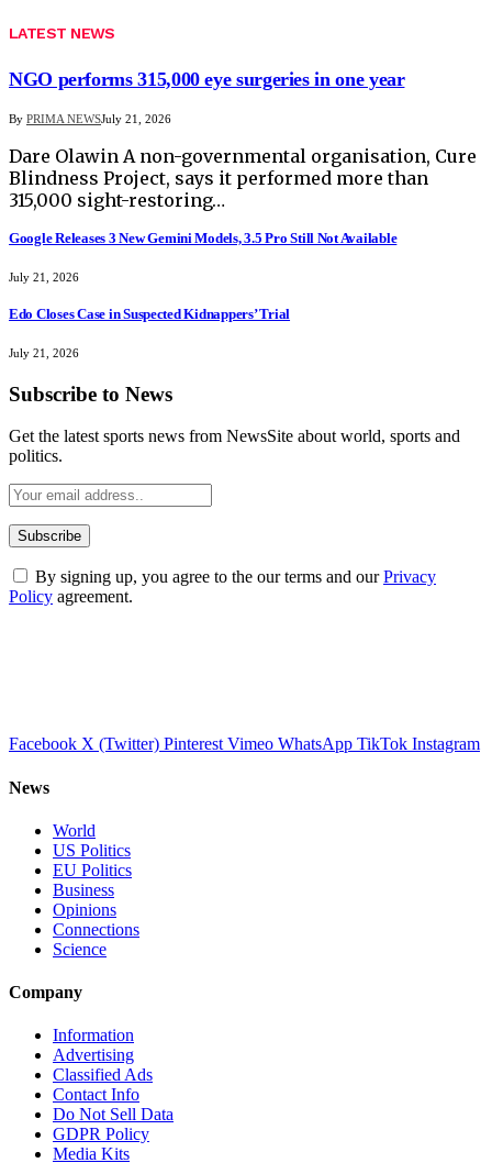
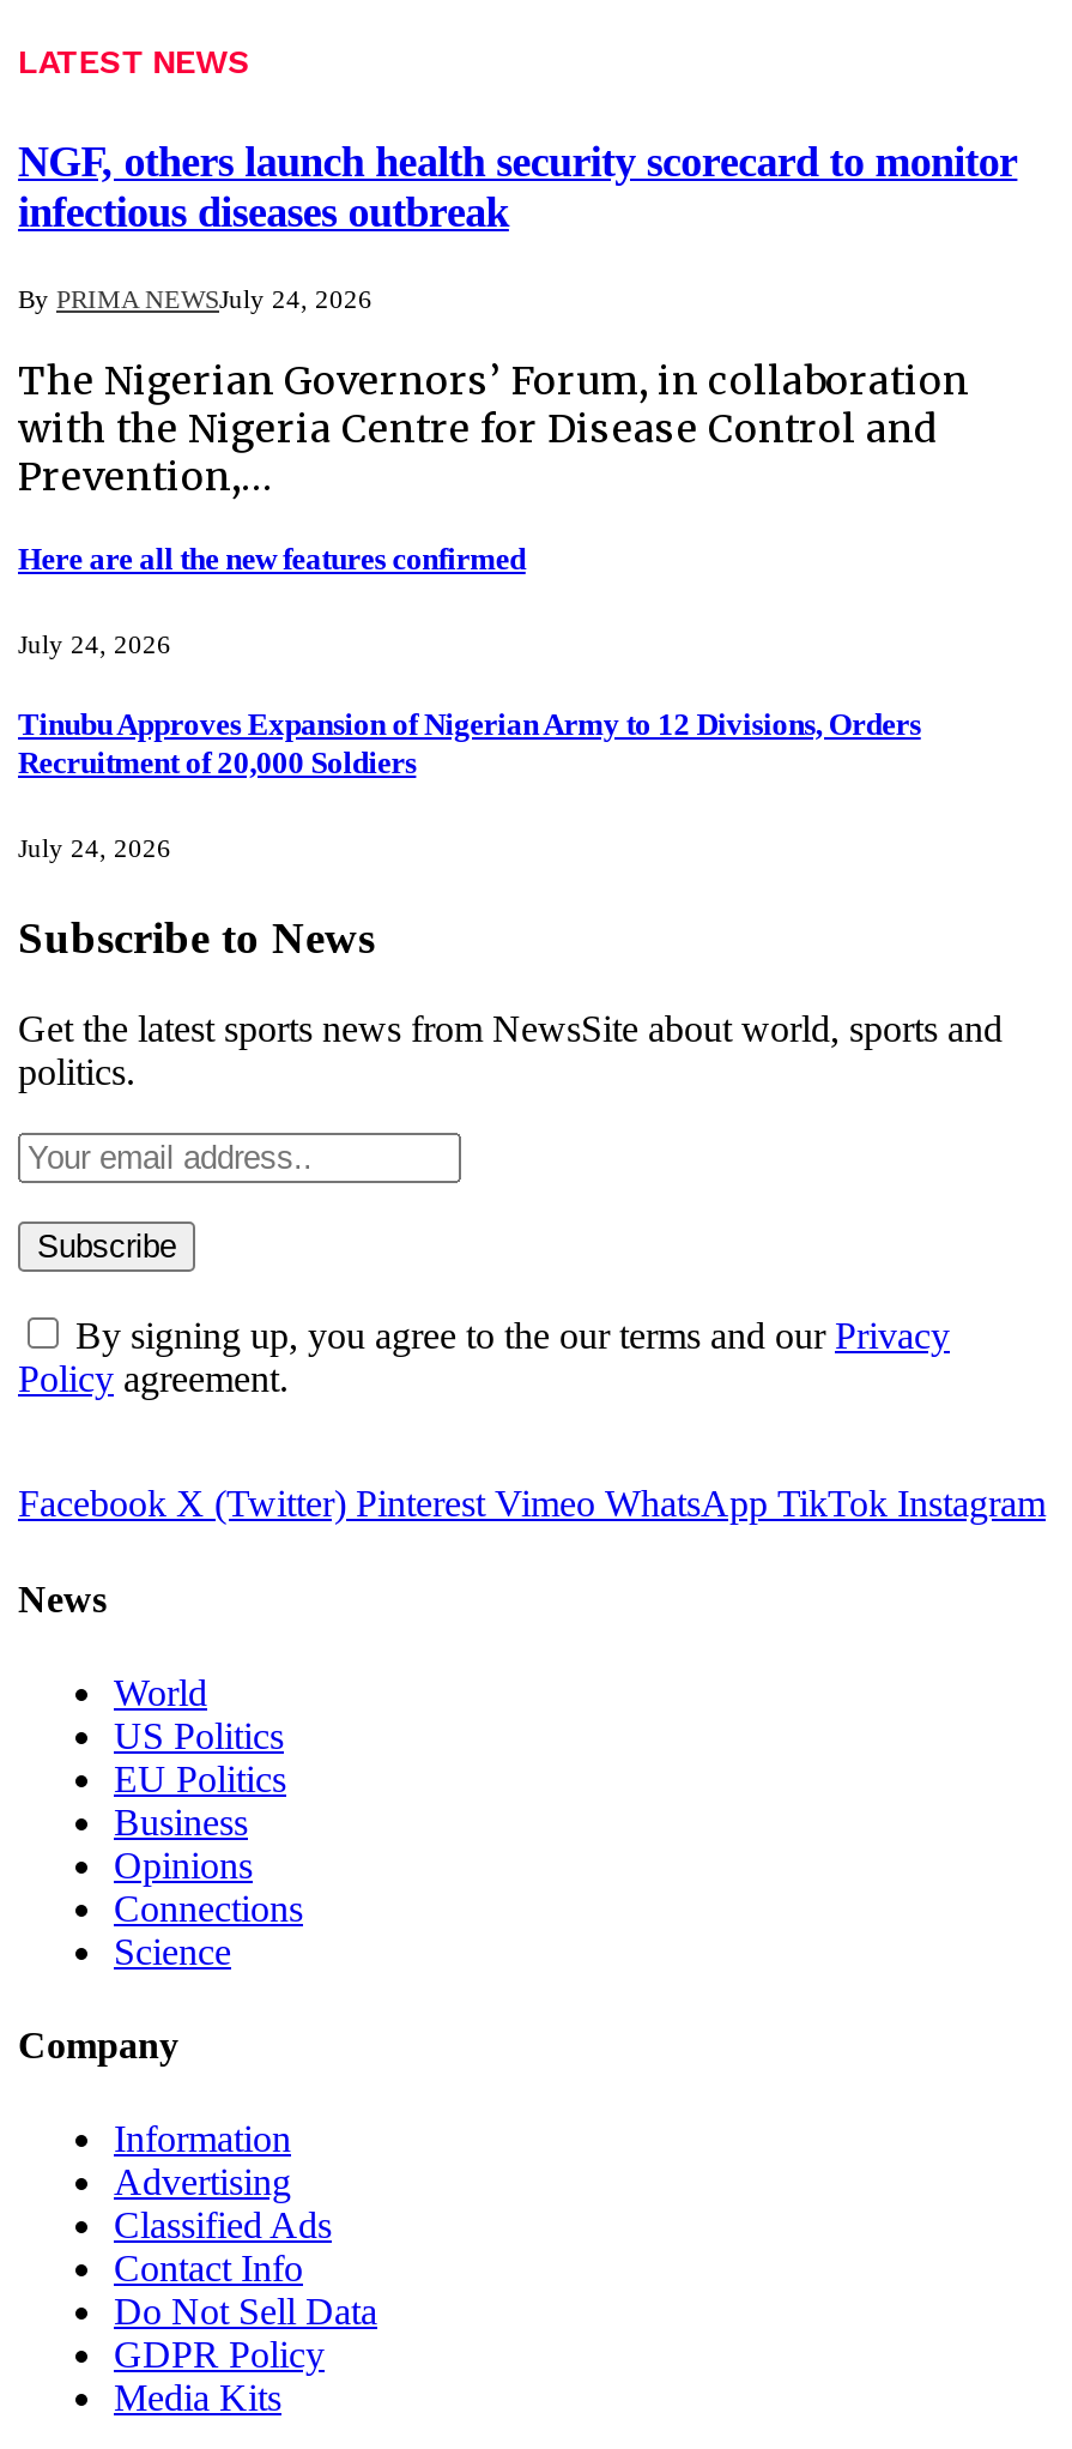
- NGO performs 315,000 eye surgeries in one year
+ NGF, others launch health security scorecard to monitor
+ infectious diseases outbreak

- By PRIMA NEWSJuly 21, 2026
+ By PRIMA NEWSJuly 24, 2026

- Dare Olawin A non-governmental organisation, Cure
- Blindness Project, says it performed more than
- 315,000 sight-restoring…
+ The Nigerian Governors’ Forum, in collaboration
+ with the Nigeria Centre for Disease Control and
+ Prevention,…

- Google Releases 3 New Gemini Models, 3.5 Pro Still Not Available
+ Here are all the new features confirmed

- July 21, 2026
+ July 24, 2026

- Edo Closes Case in Suspected Kidnappers’ Trial
+ Tinubu Approves Expansion of Nigerian Army to 12 Divisions, Orders
+ Recruitment of 20,000 Soldiers

- July 21, 2026
+ July 24, 2026

moved down: Subscribe to News | Get the latest sports news from NewsSite about world, sports and | politics. | By signing up, you agree to the our terms and our Privacy | Policy agreement.
